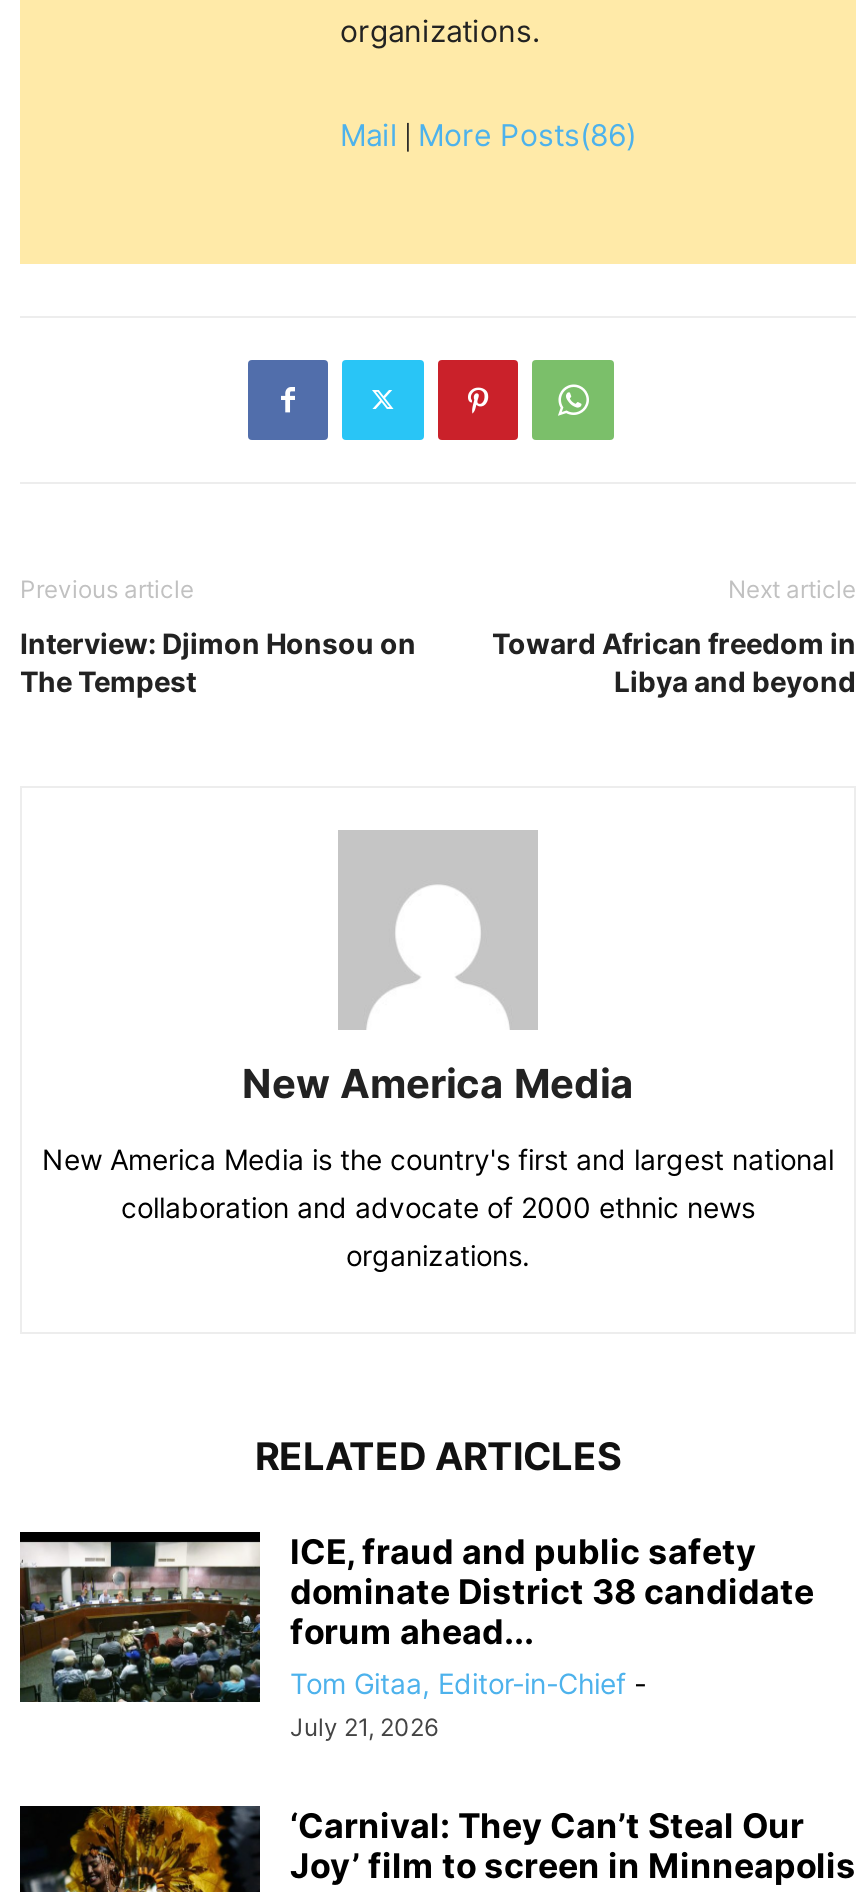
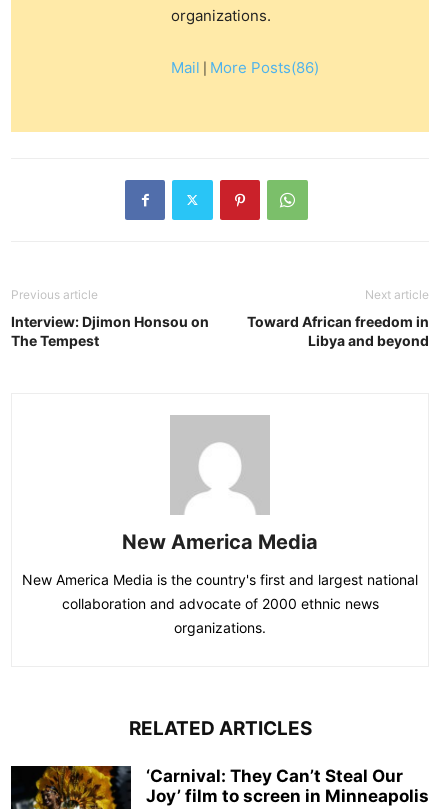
- [image]
- ICE, fraud and public safety
- dominate District 38 candidate
- forum ahead...
- Tom Gitaa, Editor-in-Chief -
- July 21, 2026
